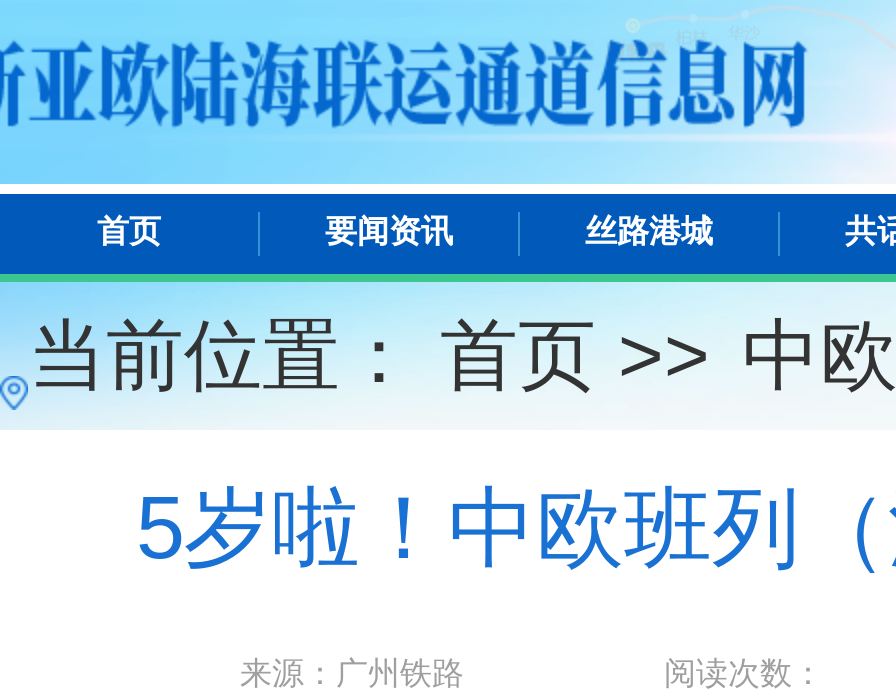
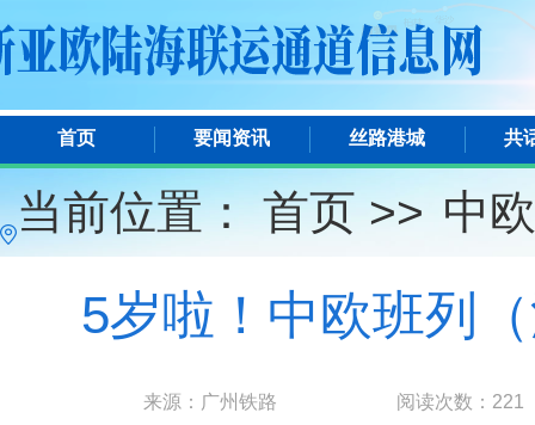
- 阅读次数：
+ 阅读次数：221
